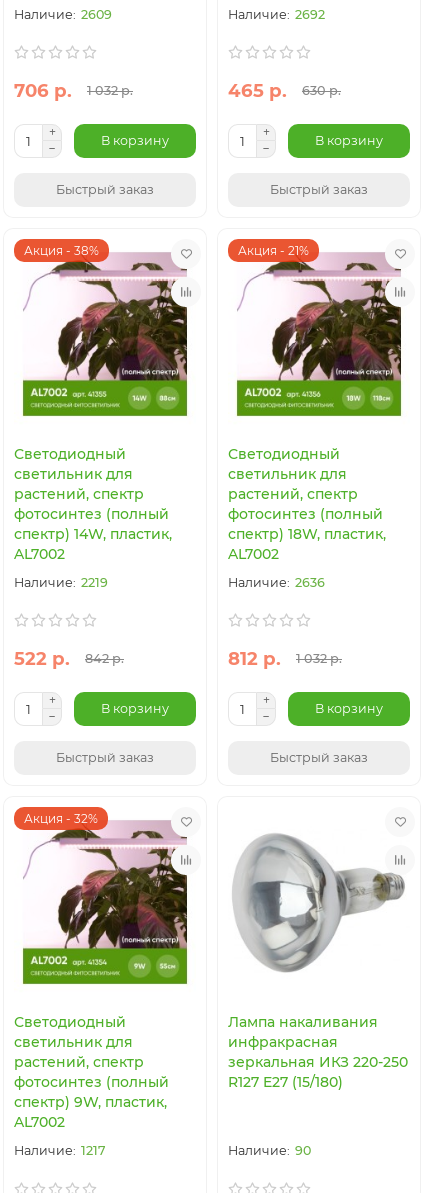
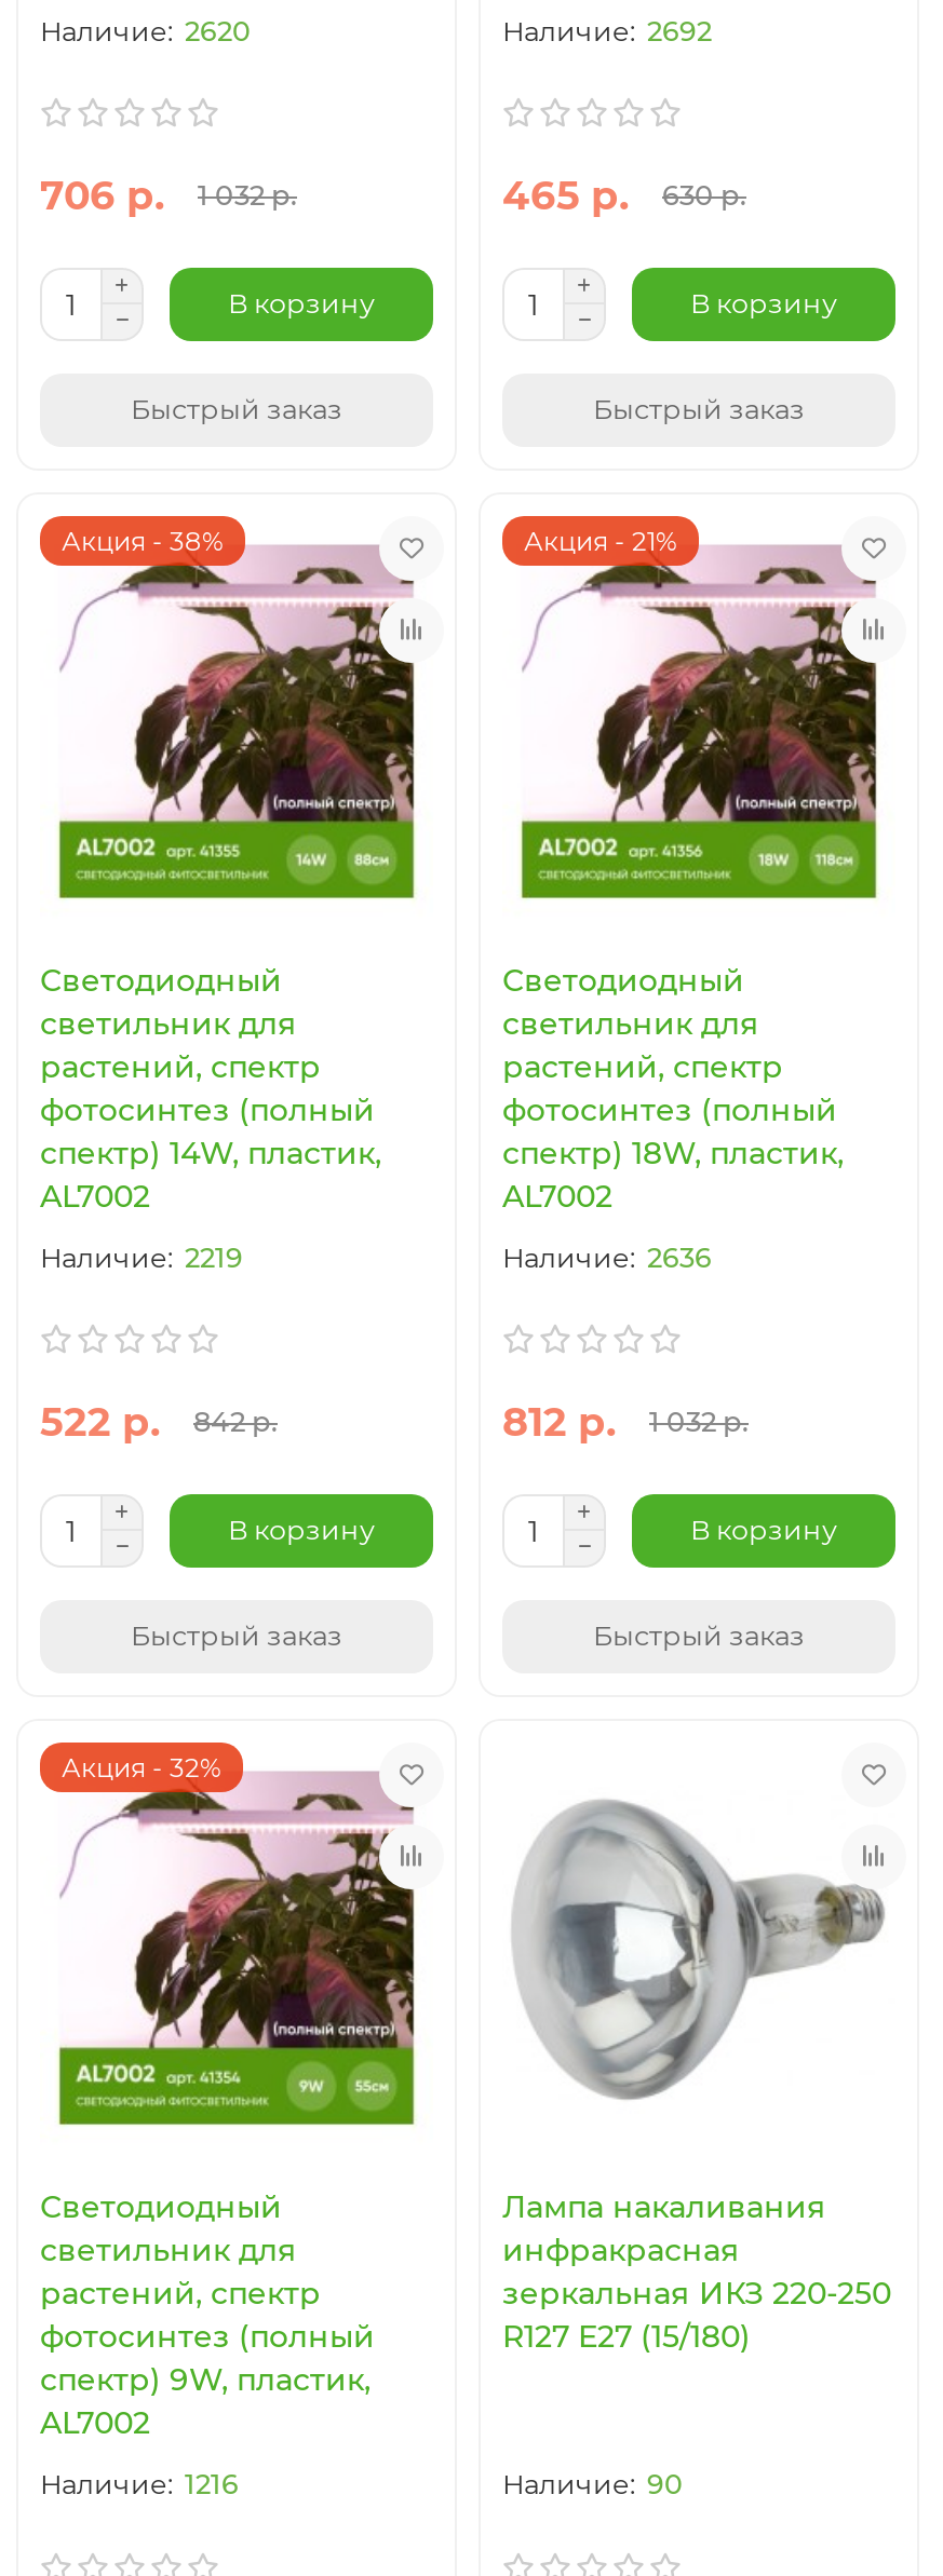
- 2609
+ 2620

- 1217
+ 1216
